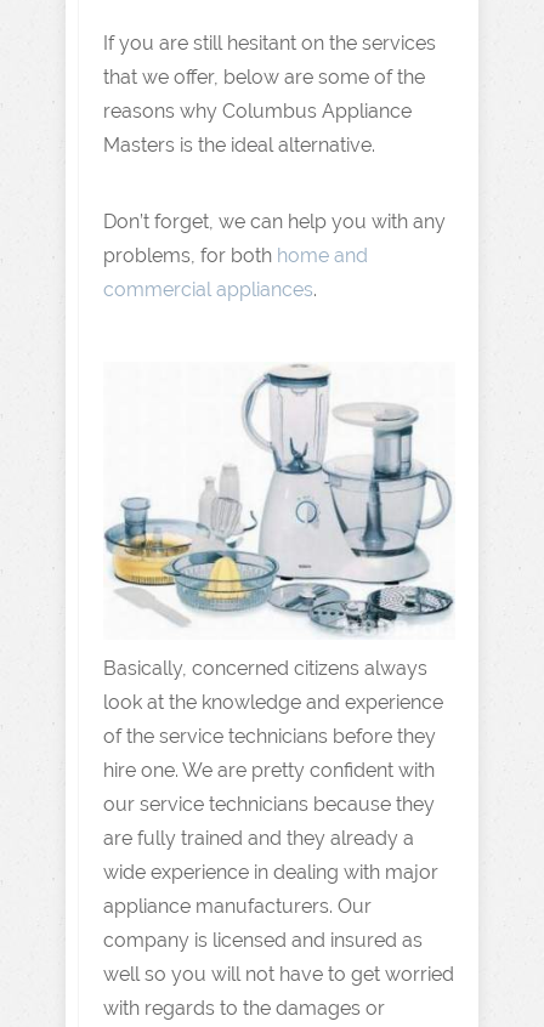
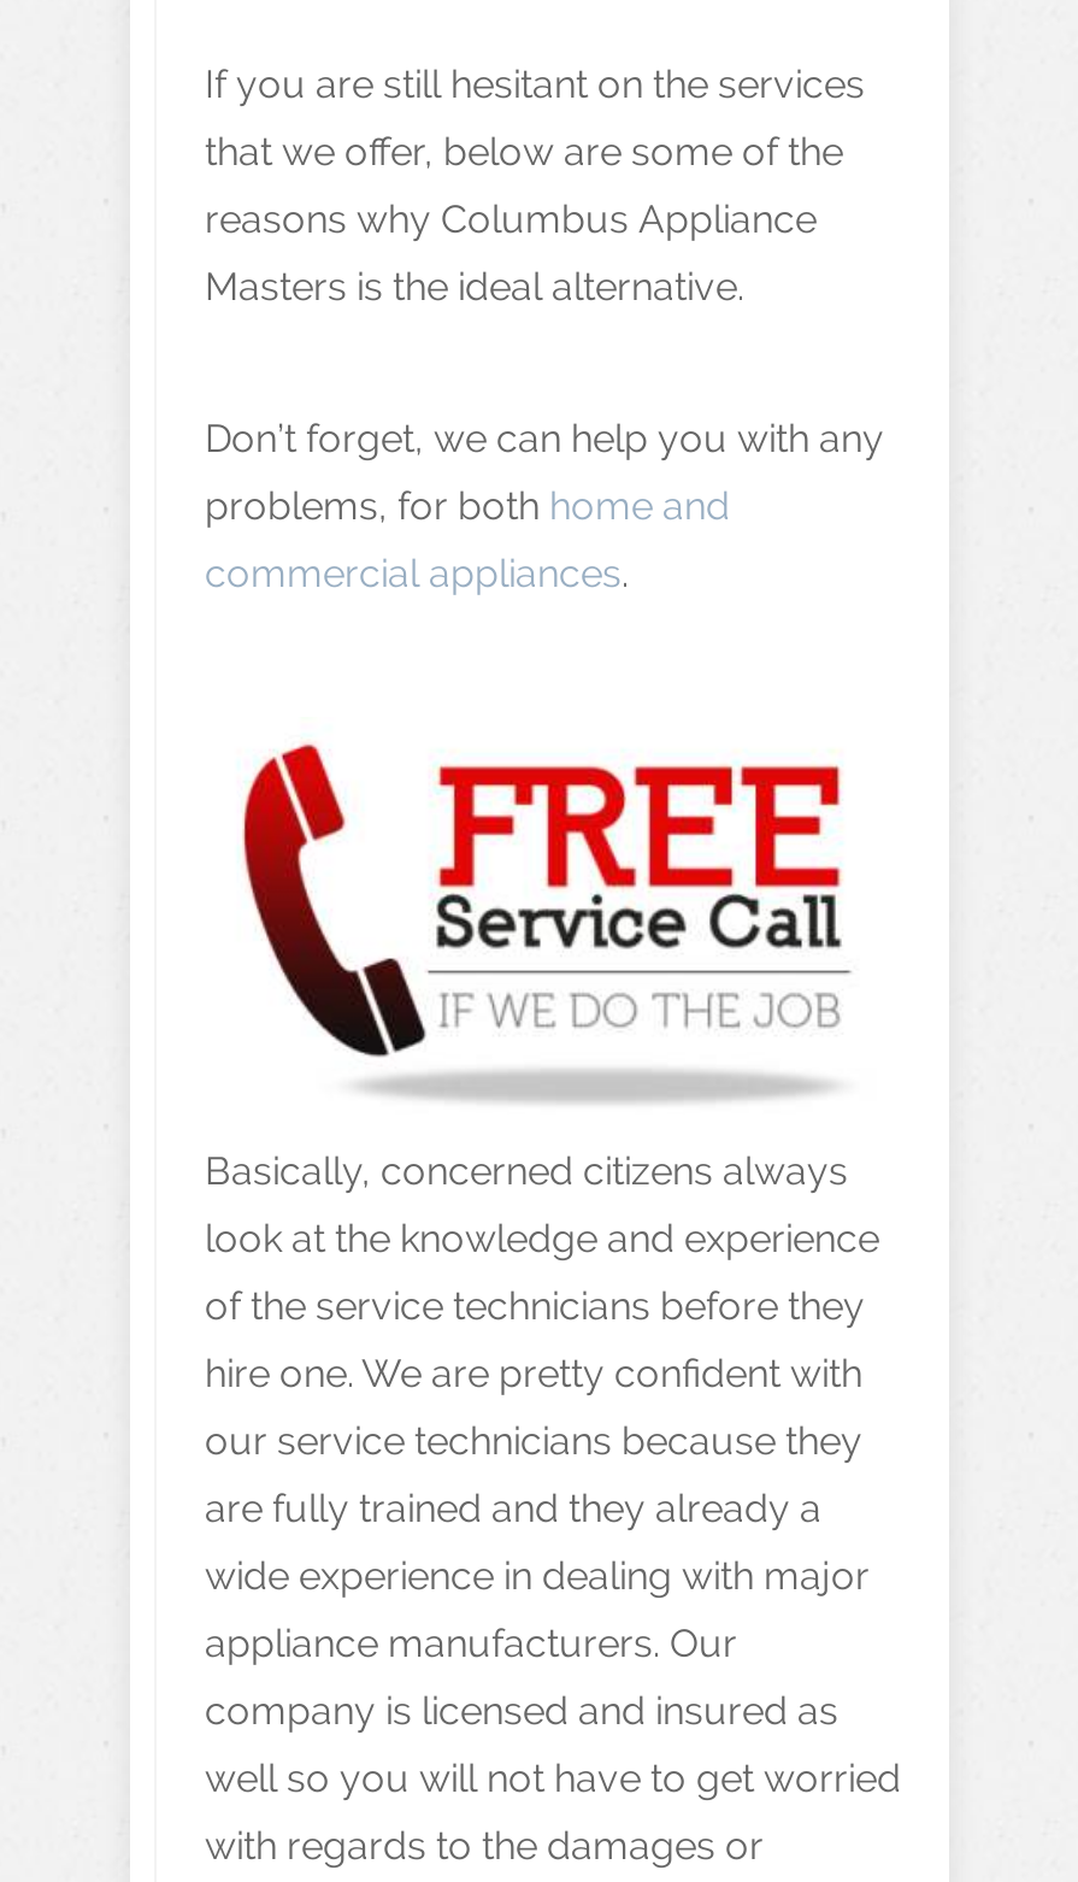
- [image]
+ [image]
